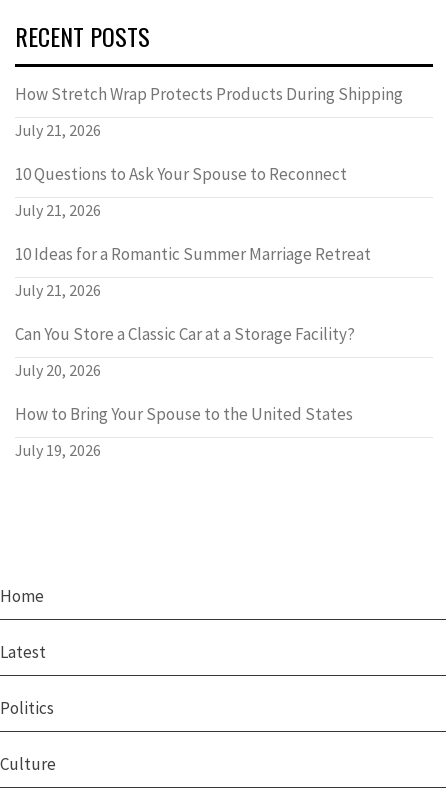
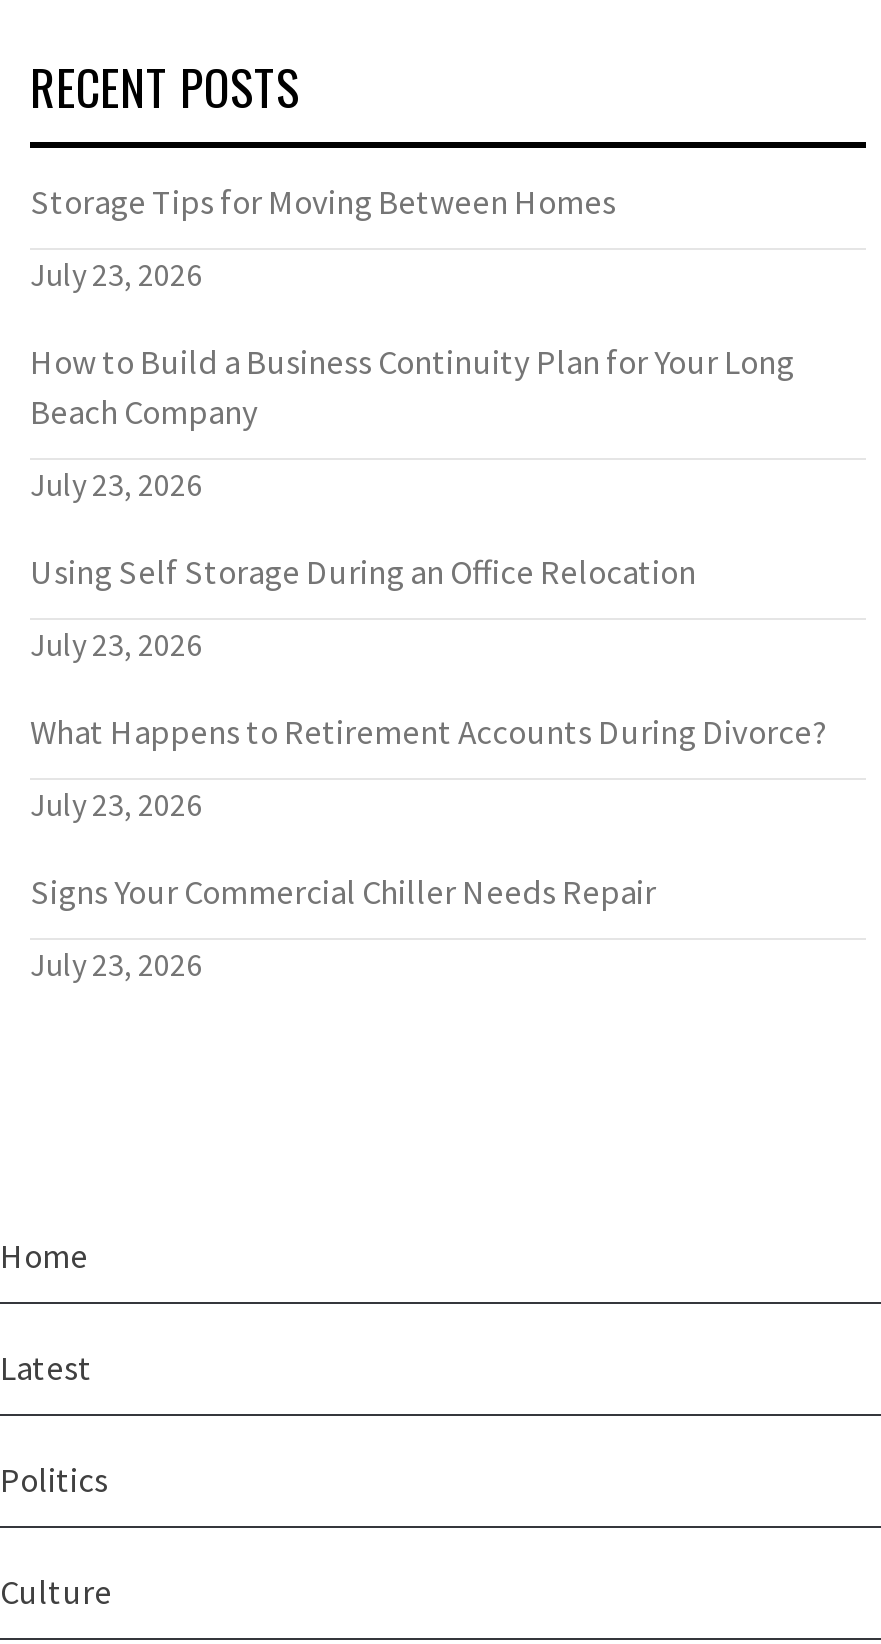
- How Stretch Wrap Protects Products During Shipping
+ Storage Tips for Moving Between Homes

- July 21, 2026
+ July 23, 2026

- 10 Questions to Ask Your Spouse to Reconnect
+ How to Build a Business Continuity Plan for Your Long
+ Beach Company

- July 21, 2026
+ July 23, 2026

- 10 Ideas for a Romantic Summer Marriage Retreat
+ Using Self Storage During an Office Relocation

- July 21, 2026
+ July 23, 2026

- Can You Store a Classic Car at a Storage Facility?
+ What Happens to Retirement Accounts During Divorce?

- July 20, 2026
+ July 23, 2026

- How to Bring Your Spouse to the United States
+ Signs Your Commercial Chiller Needs Repair

- July 19, 2026
+ July 23, 2026
